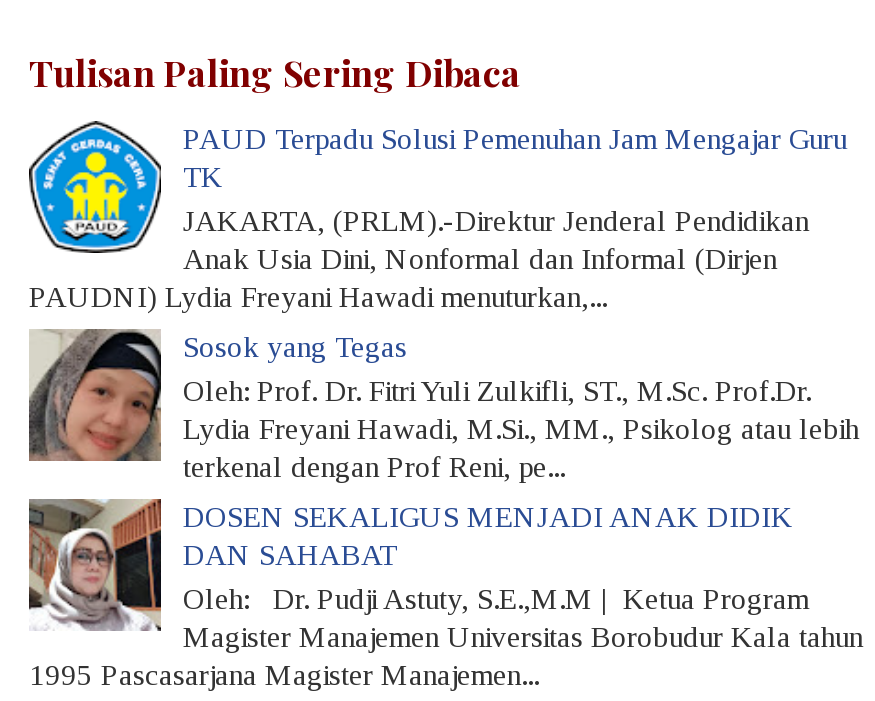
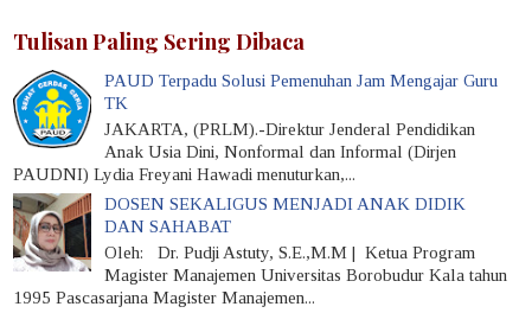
- [image]
- Sosok yang Tegas
- Oleh: Prof. Dr. Fitri Yuli Zulkifli, ST., M.Sc. Prof.Dr.
- Lydia Freyani Hawadi, M.Si., MM., Psikolog atau lebih
- terkenal dengan Prof Reni, pe...
